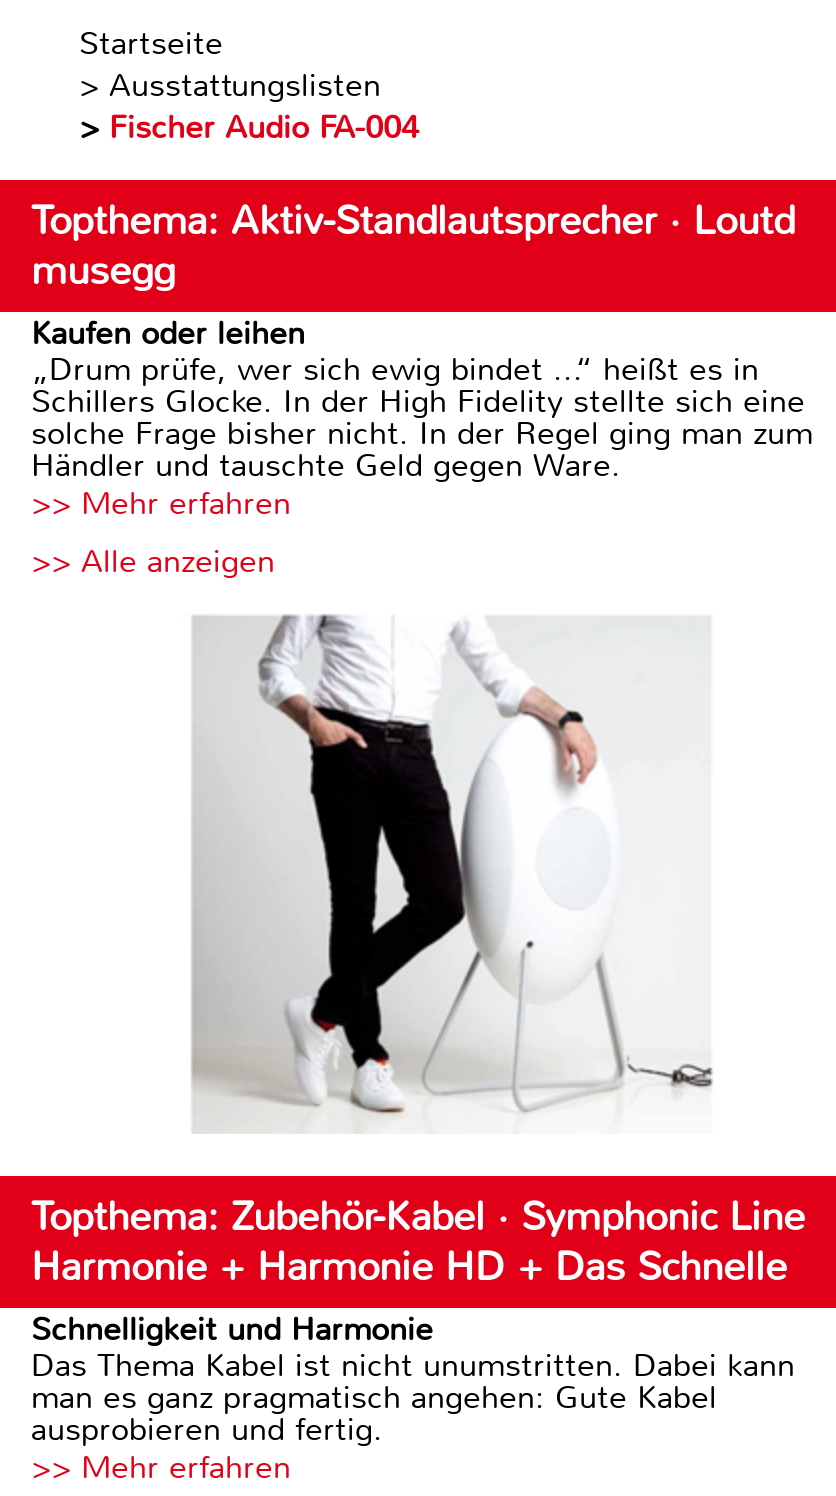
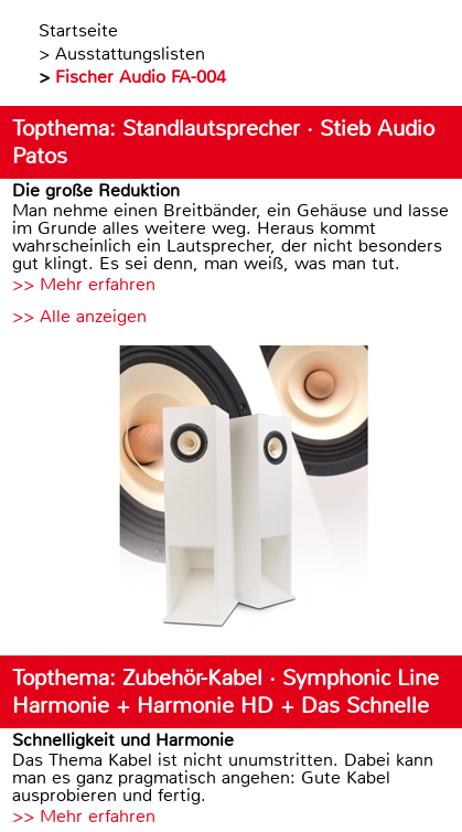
- Topthema: Aktiv-Standlautsprecher · Loutd
- musegg
- Kaufen oder leihen
- „Drum prüfe, wer sich ewig bindet ...“ heißt es in
- Schillers Glocke. In der High Fidelity stellte sich eine
- solche Frage bisher nicht. In der Regel ging man zum
- Händler und tauschte Geld gegen Ware.
+ Topthema: Standlautsprecher · Stieb Audio
+ Patos
+ Die große Reduktion
+ Man nehme einen Breitbänder, ein Gehäuse und lasse
+ im Grunde alles weitere weg. Heraus kommt
+ wahrscheinlich ein Lautsprecher, der nicht besonders
+ gut klingt. Es sei denn, man weiß, was man tut.

- [image]
+ [image]
